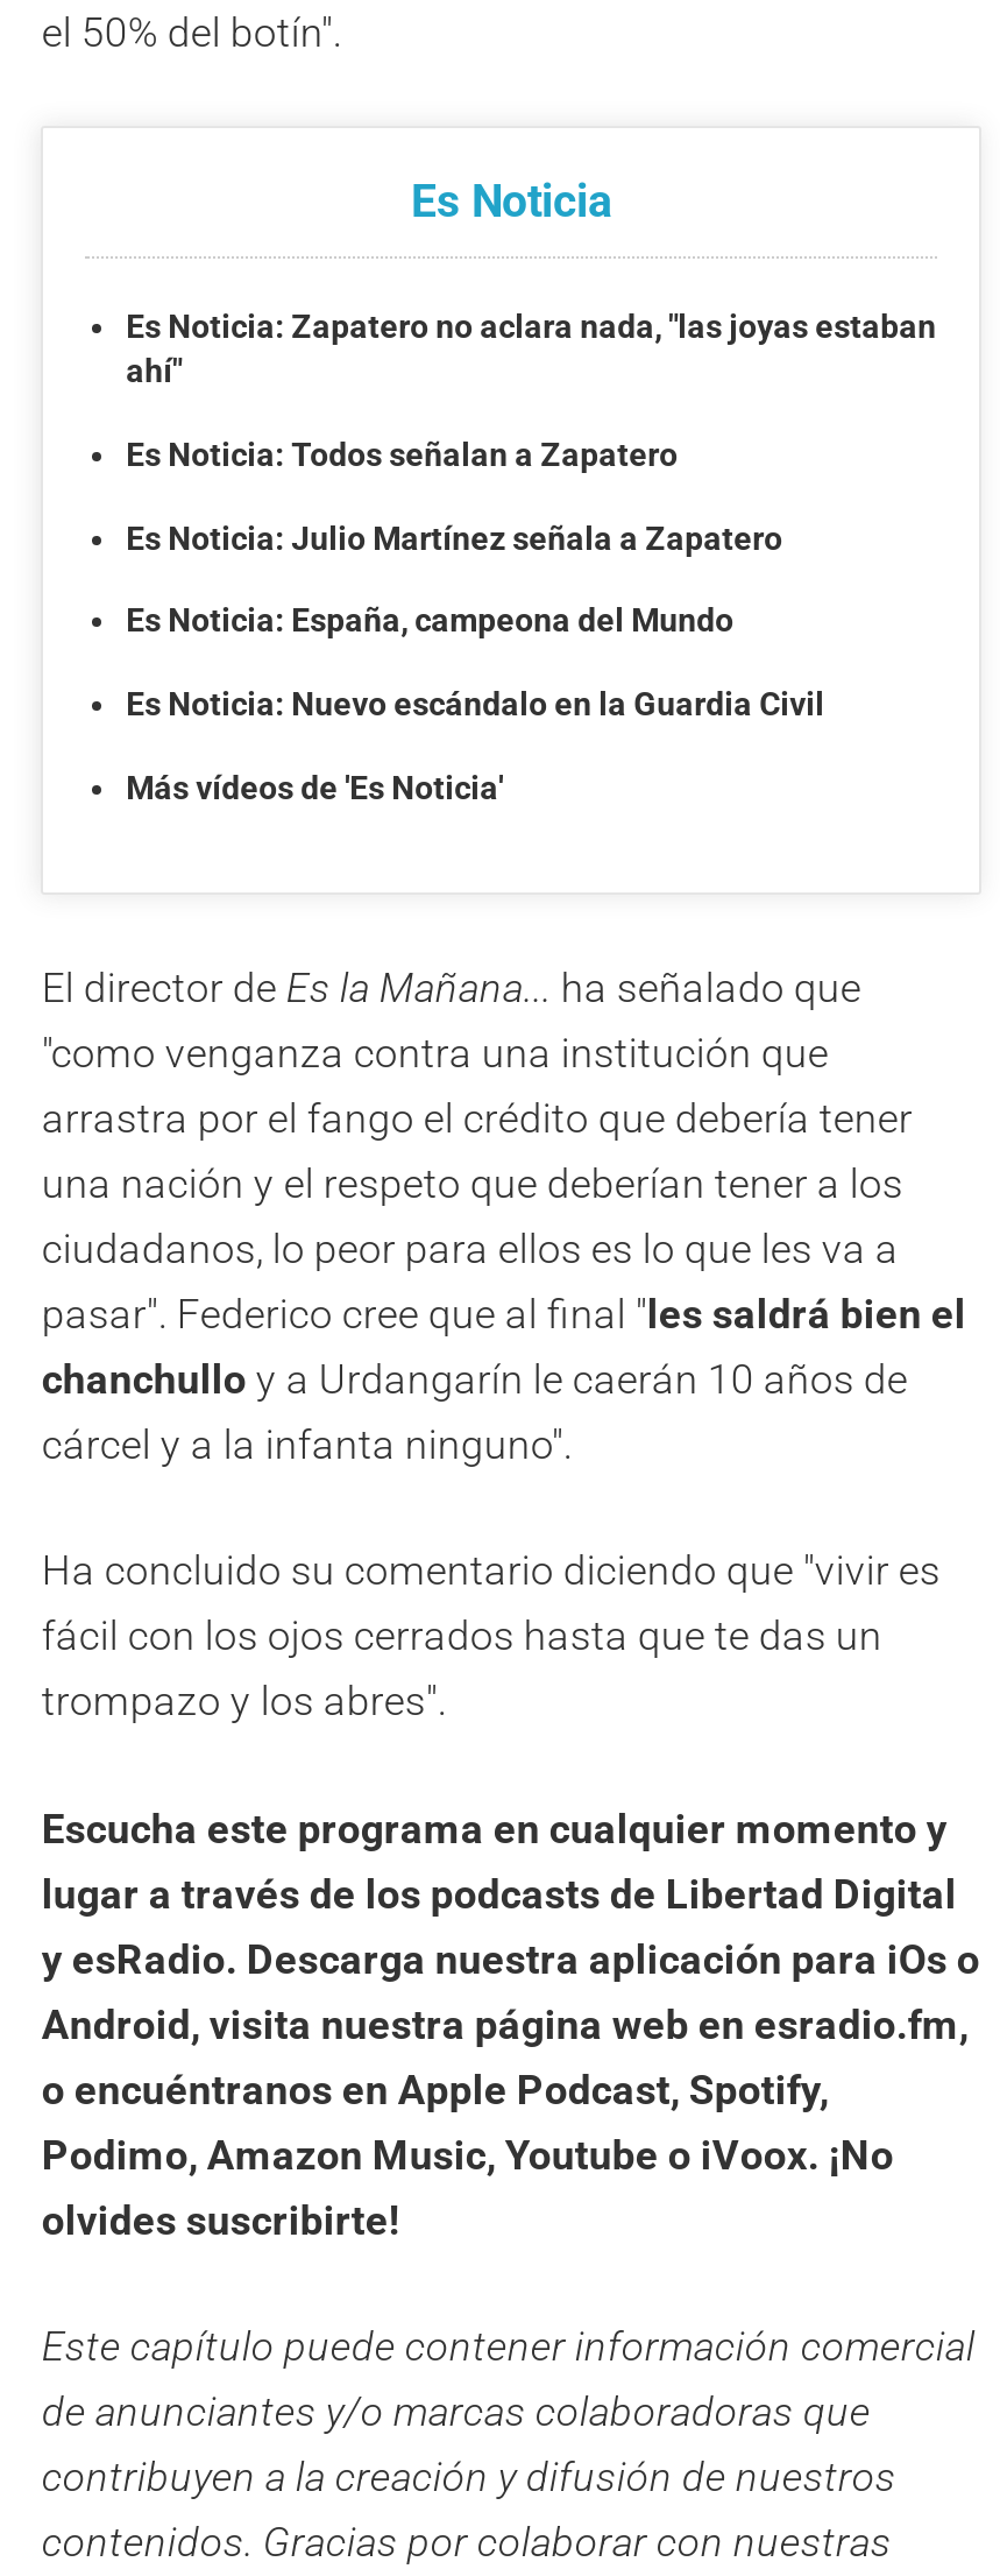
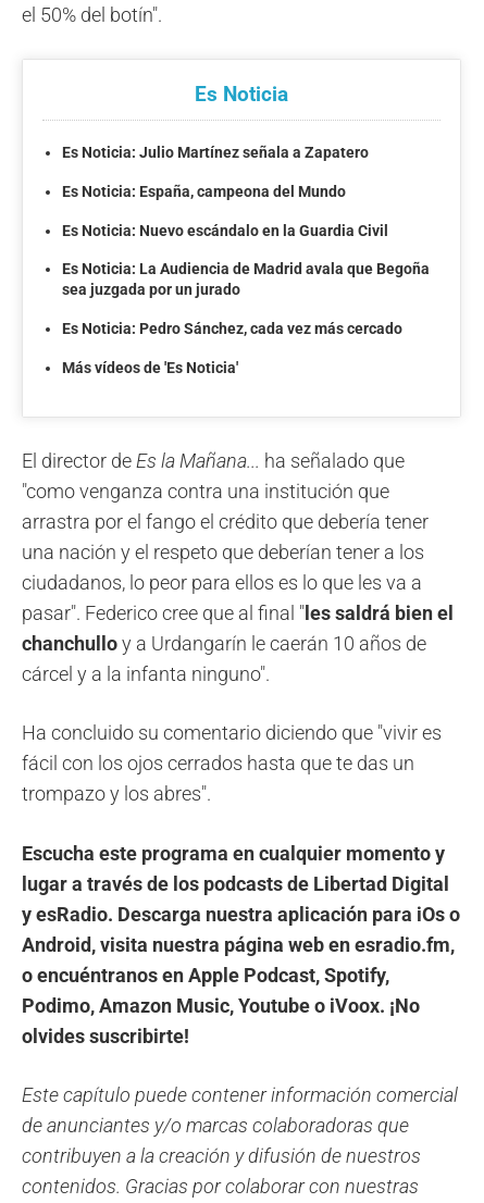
- Es Noticia: Zapatero no aclara nada, "las joyas estaban
- ahí"
- Es Noticia: Todos señalan a Zapatero

moved up: Es Noticia: Julio Martínez señala a Zapatero | Es Noticia: España, campeona del Mundo | Es Noticia: Nuevo escándalo en la Guardia Civil

+ Es Noticia: La Audiencia de Madrid avala que Begoña
+ sea juzgada por un jurado
+ Es Noticia: Pedro Sánchez, cada vez más cercado
